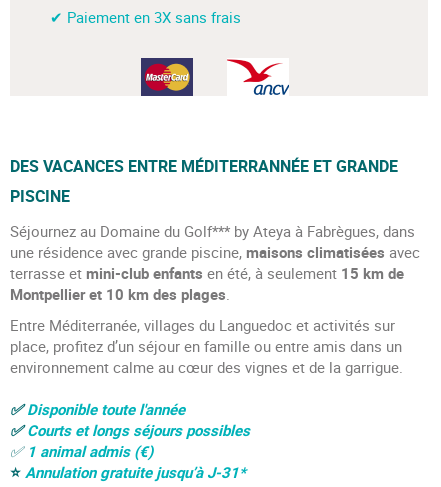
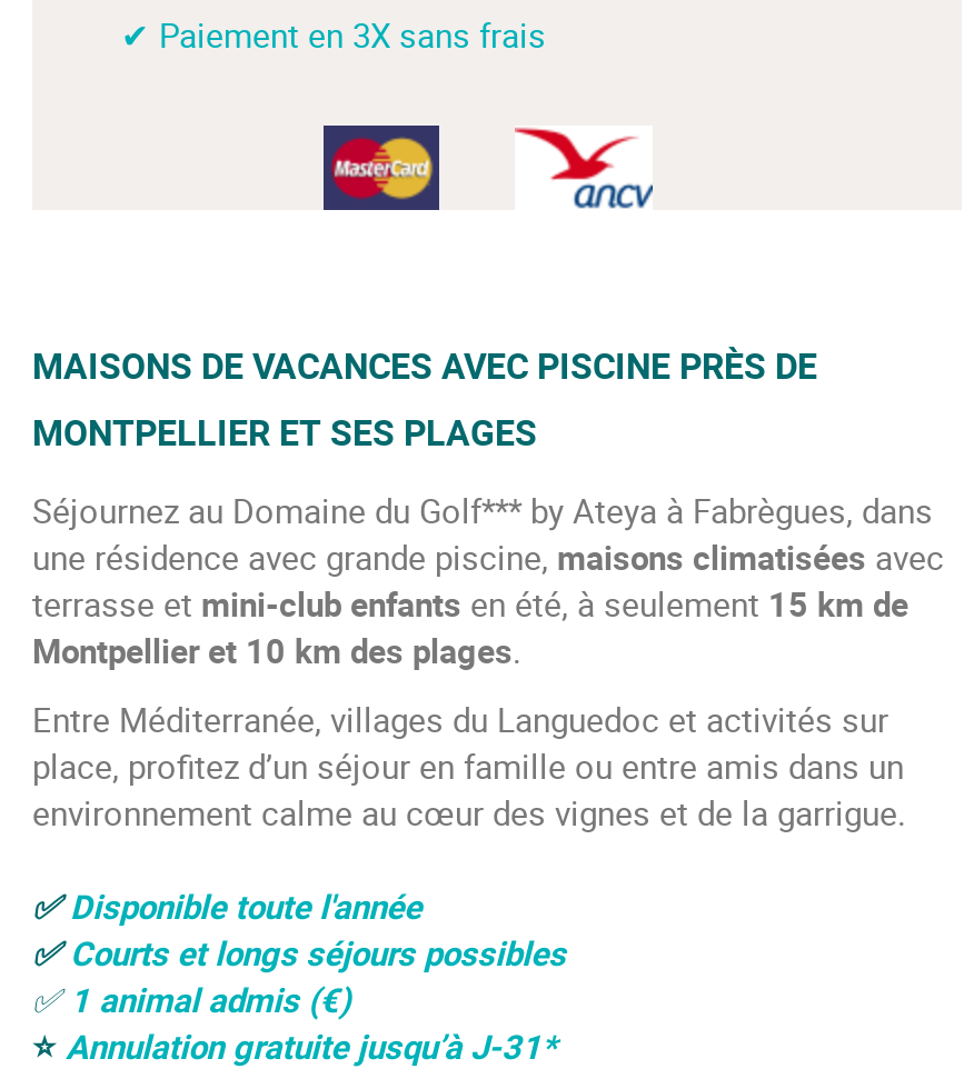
- DES VACANCES ENTRE MÉDITERRANNÉE ET GRANDE
- PISCINE
+ MAISONS DE VACANCES AVEC PISCINE PRÈS DE
+ MONTPELLIER ET SES PLAGES
